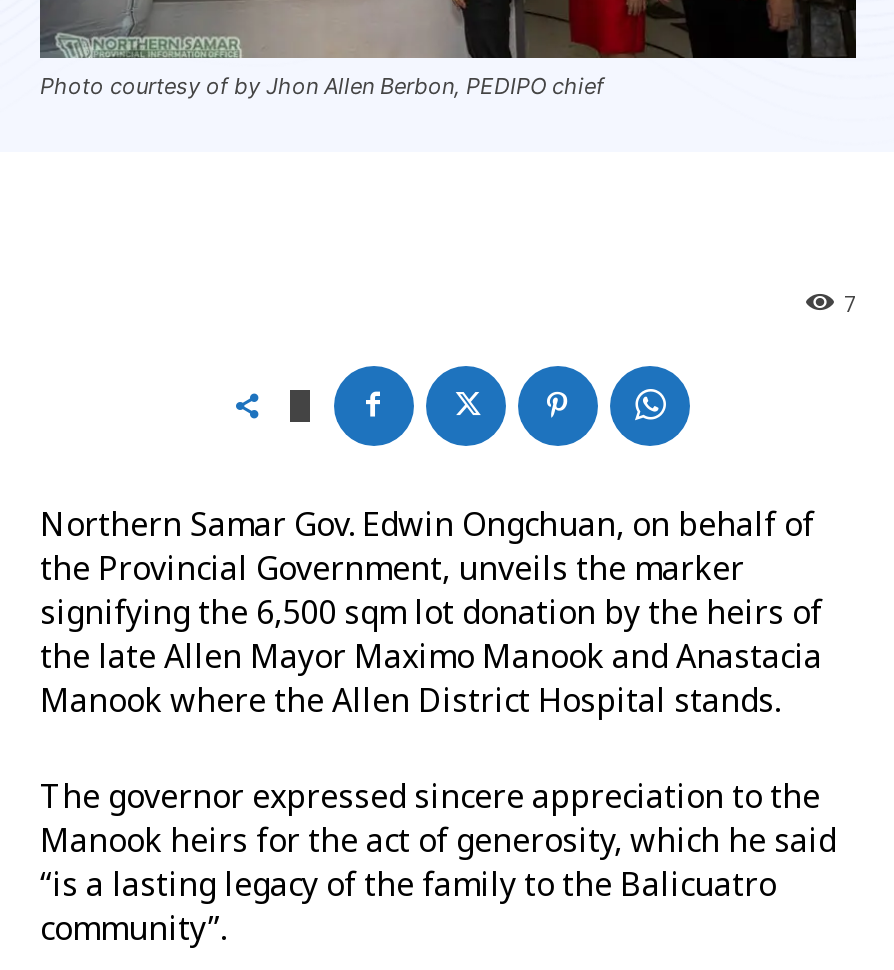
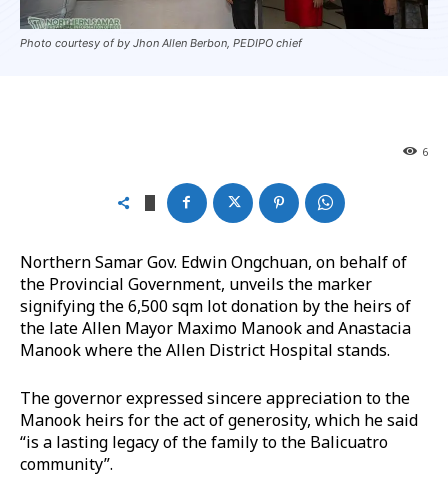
- 7
+ 6
